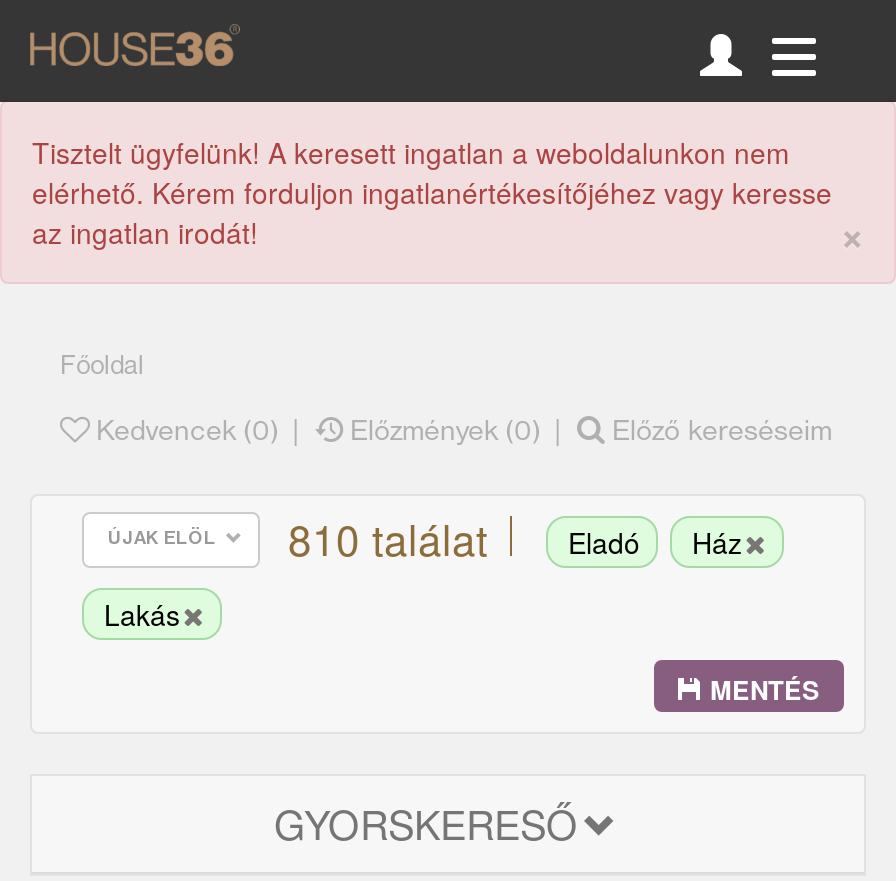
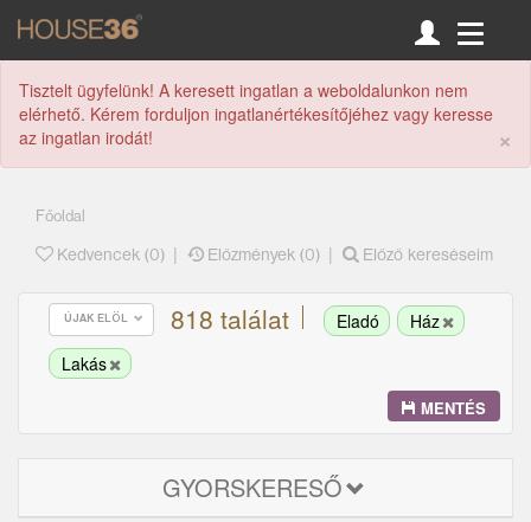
- 810 találat Eladó Ház
+ 818 találat Eladó Ház
